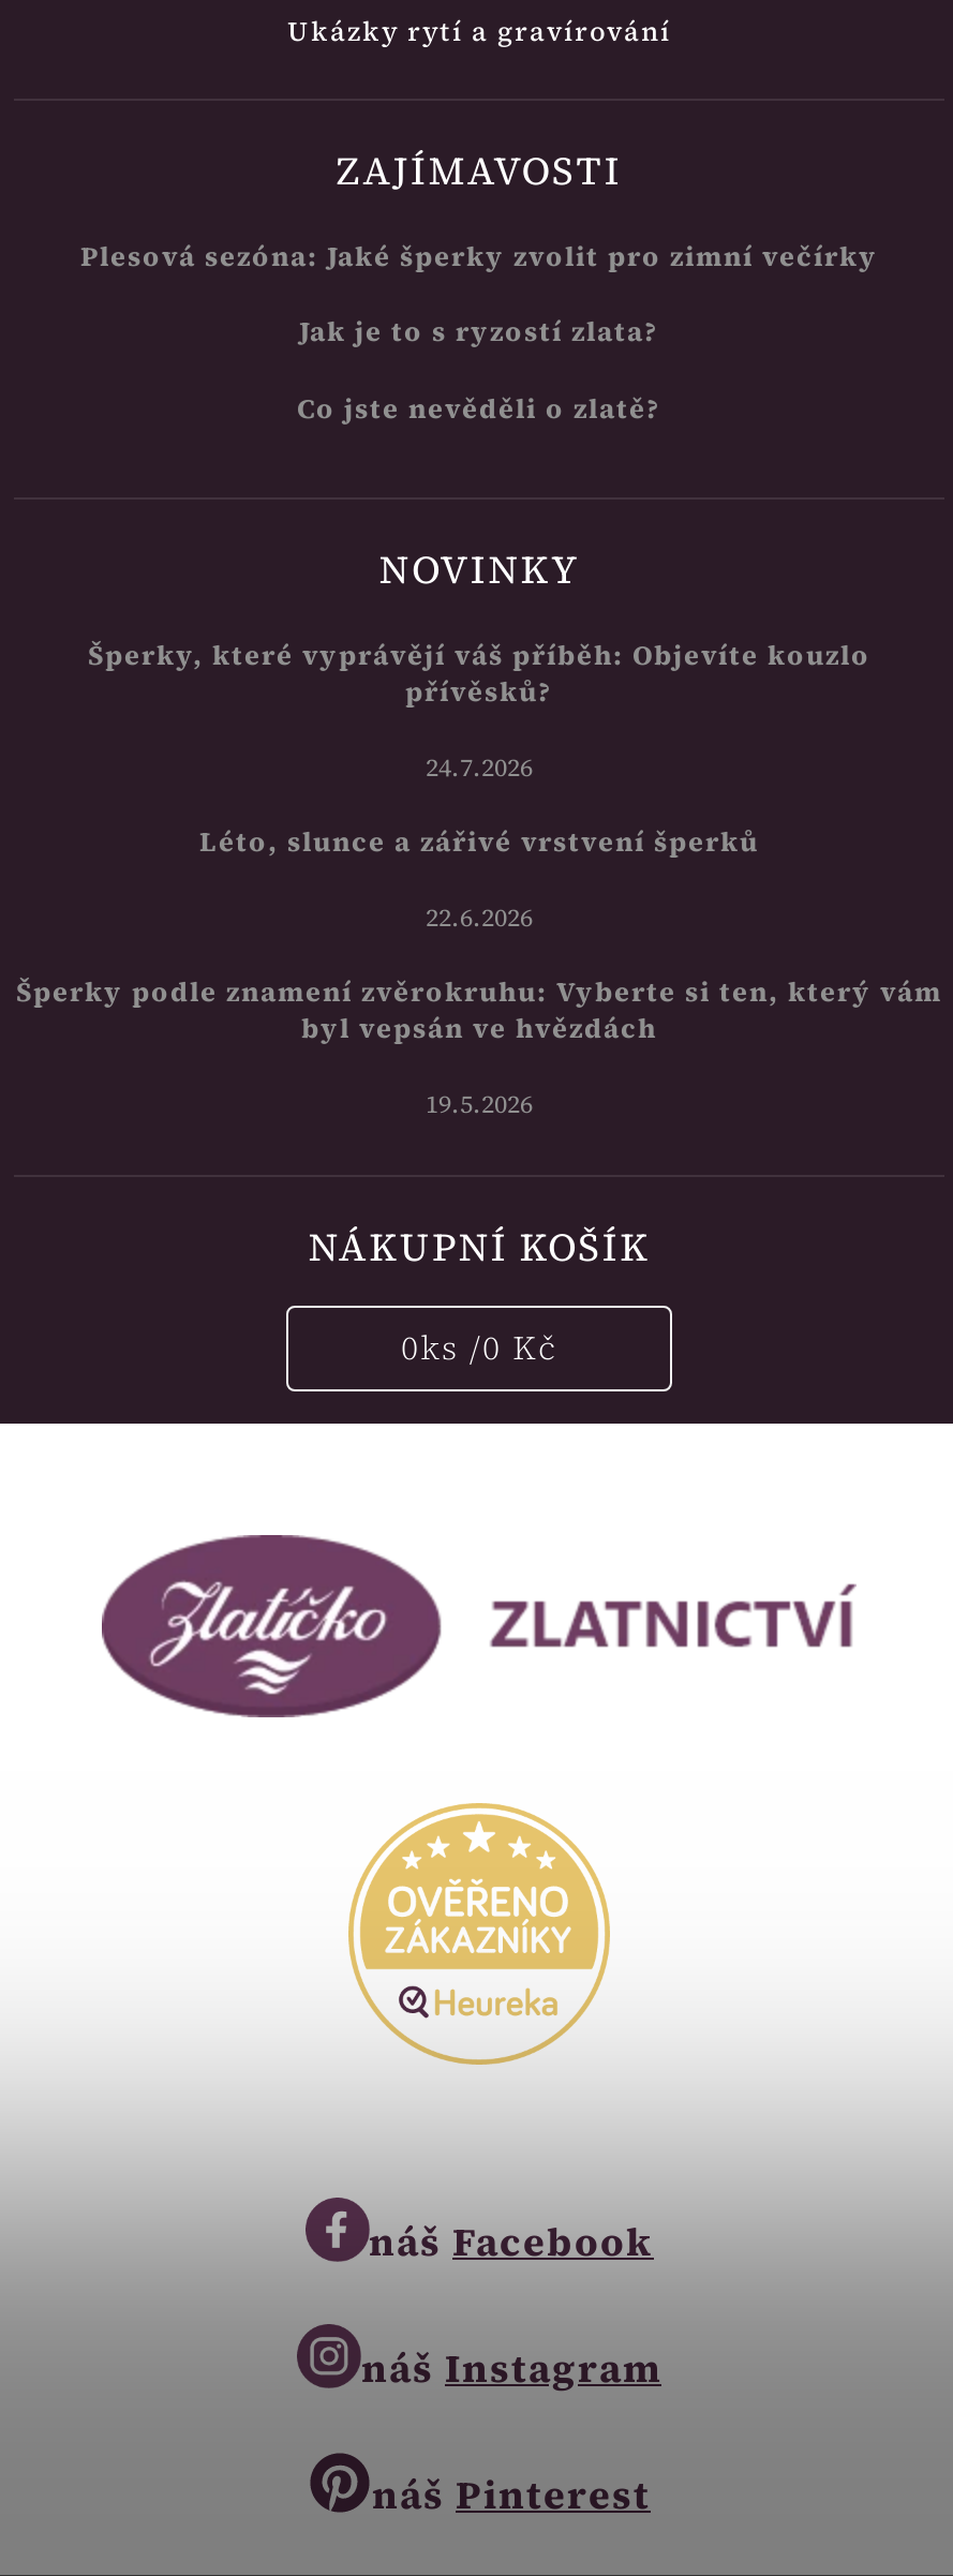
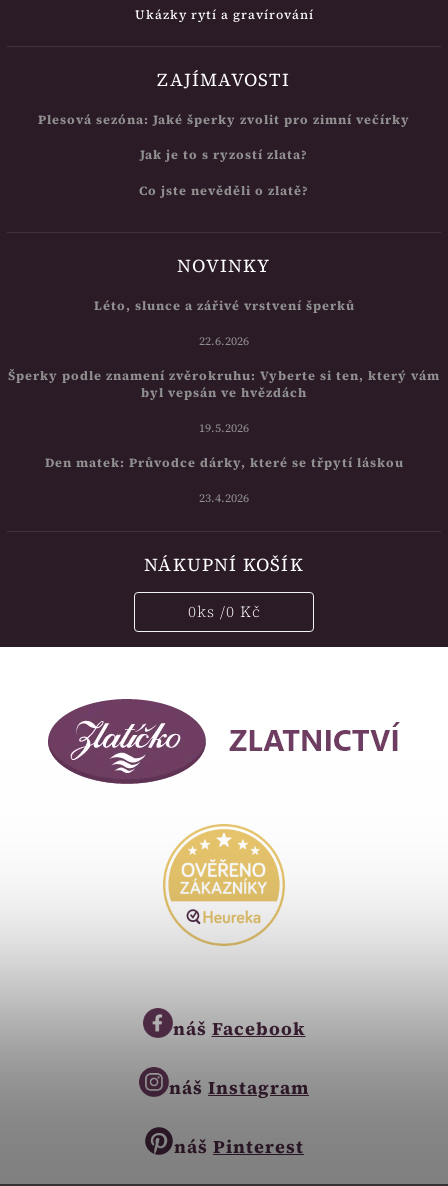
- Šperky, které vyprávějí váš příběh: Objevíte kouzlo
- přívěsků?
- 24.7.2026

moved up: Léto, slunce a zářivé vrstvení šperků | 22.6.2026 | Šperky podle znamení zvěrokruhu: Vyberte si ten, který vám | byl vepsán ve hvězdách | 19.5.2026

+ Den matek: Průvodce dárky, které se třpytí láskou
+ 23.4.2026
